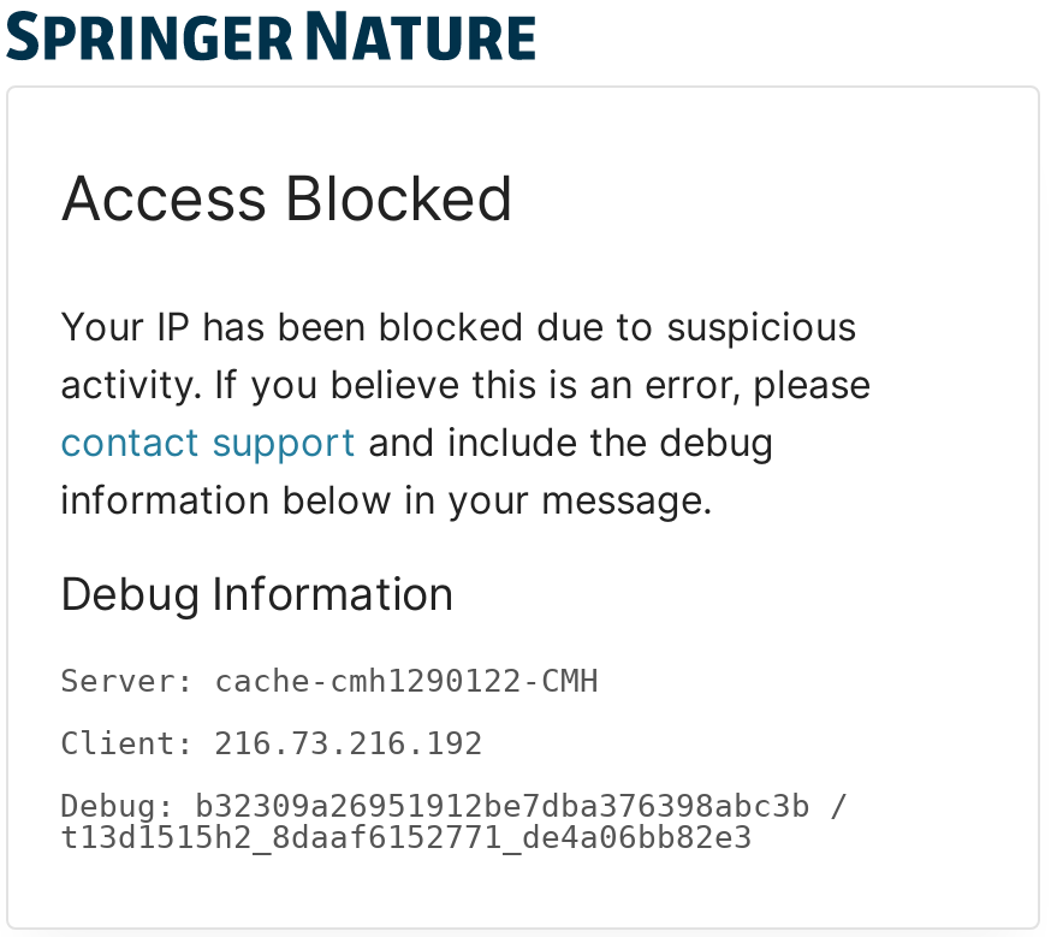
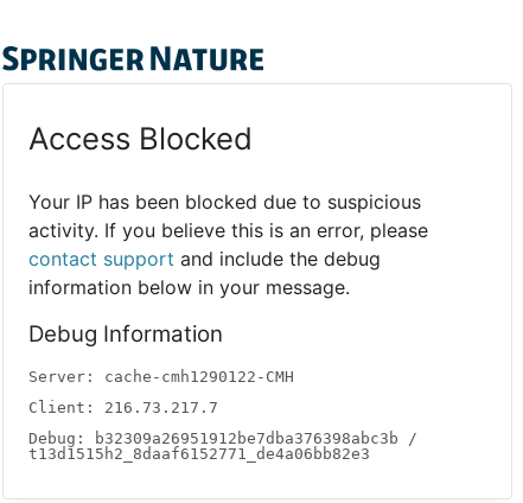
- Client: 216.73.216.192
+ Client: 216.73.217.7
